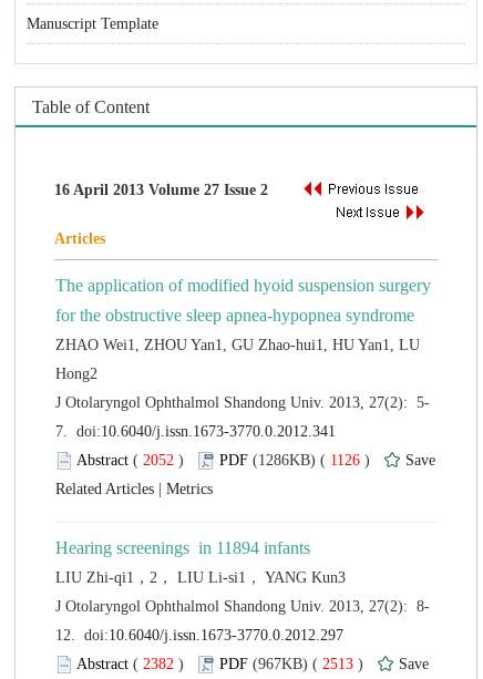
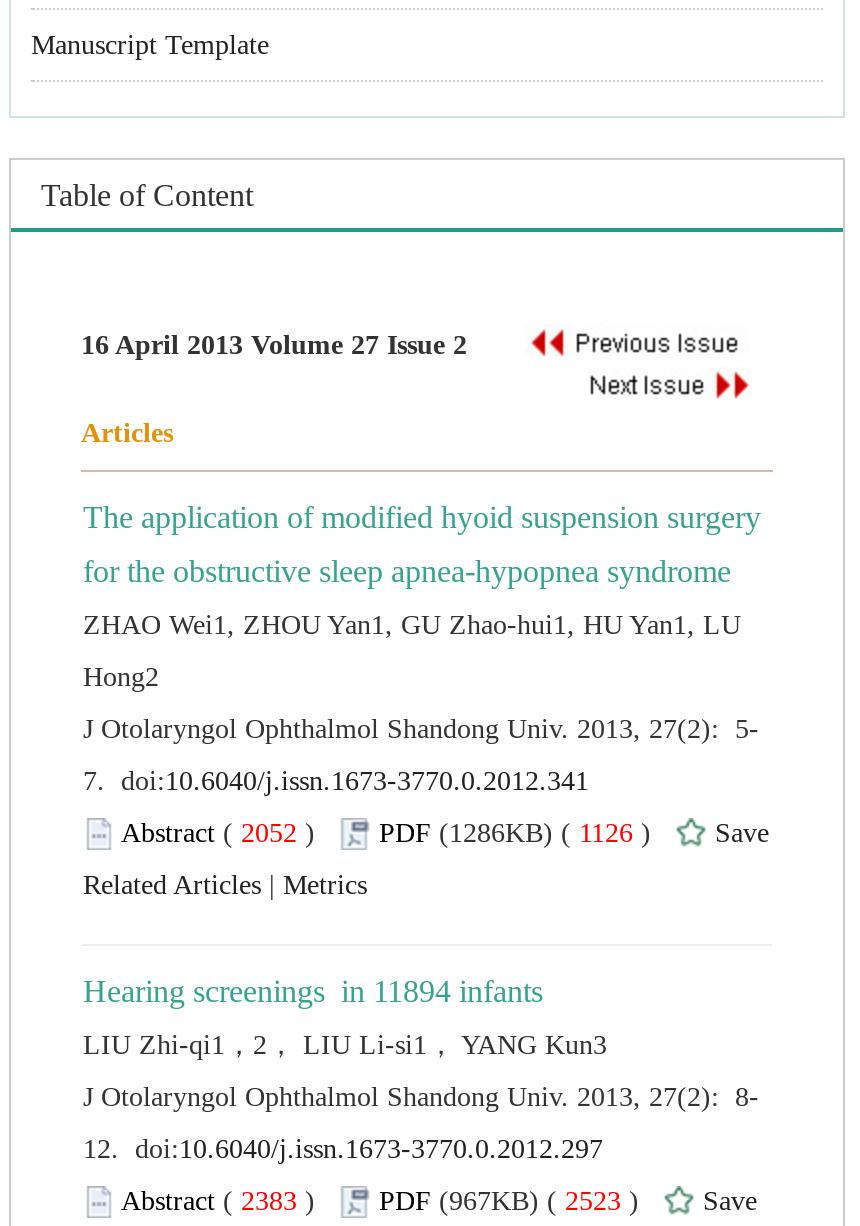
- 2513)
+ 2523)
